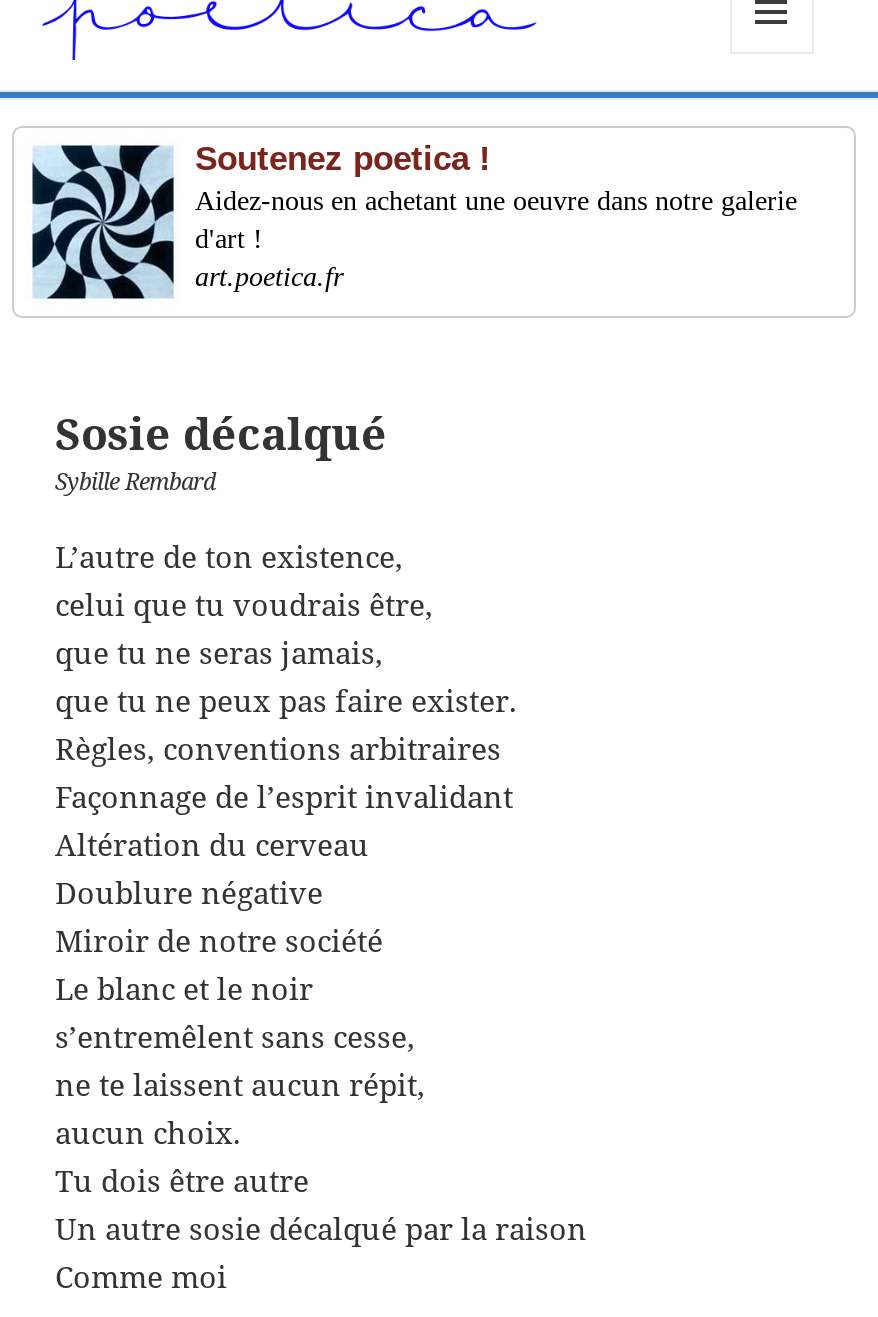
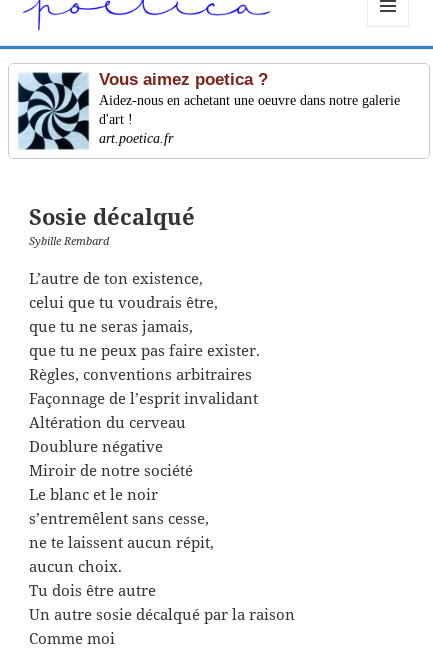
- Soutenez poetica !
+ Vous aimez poetica ?
